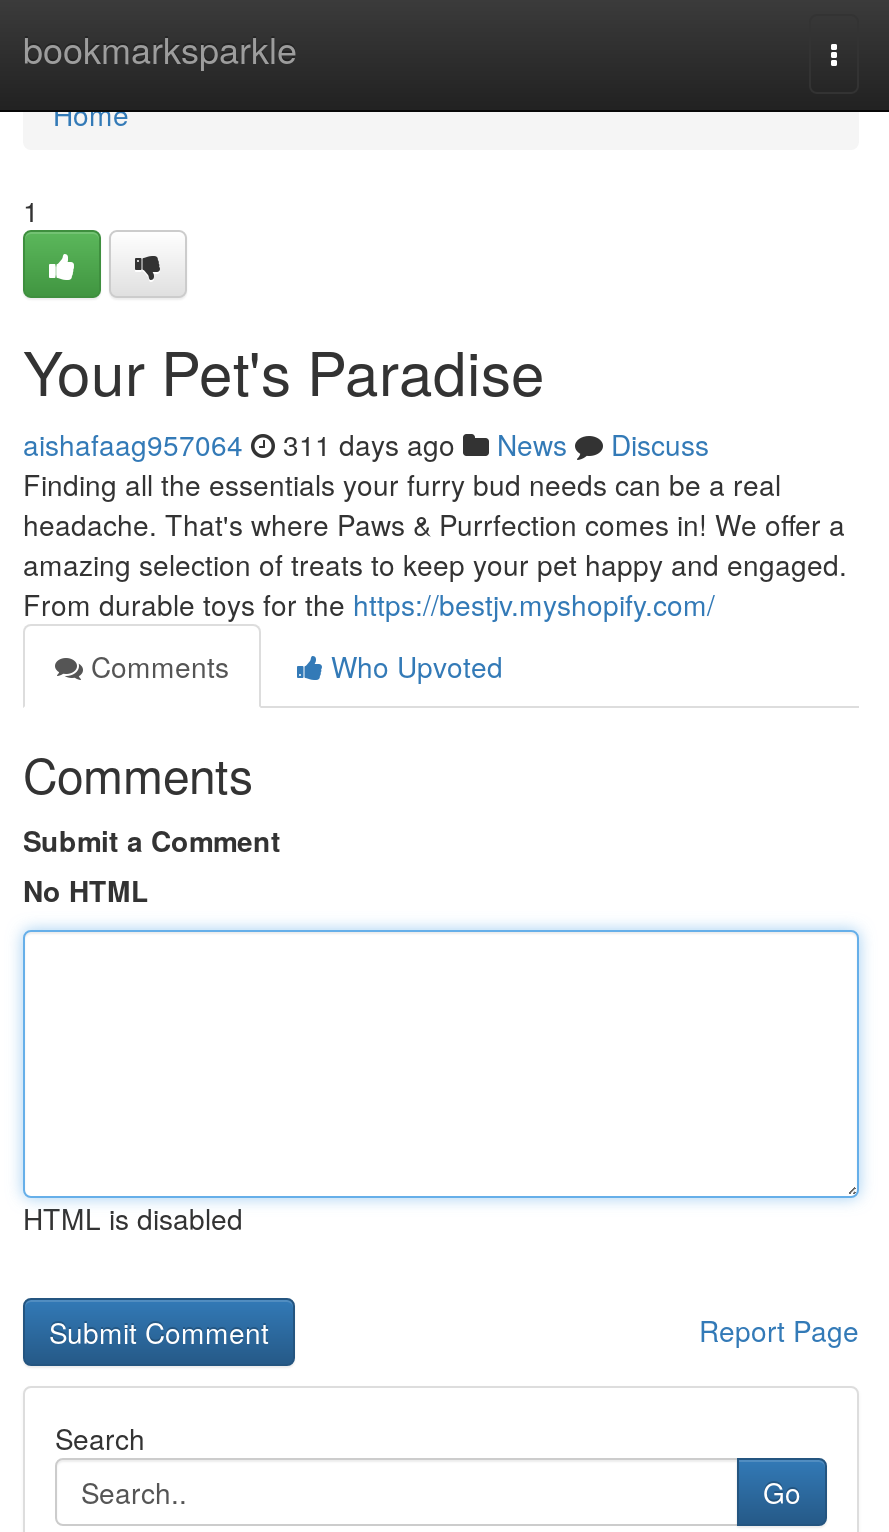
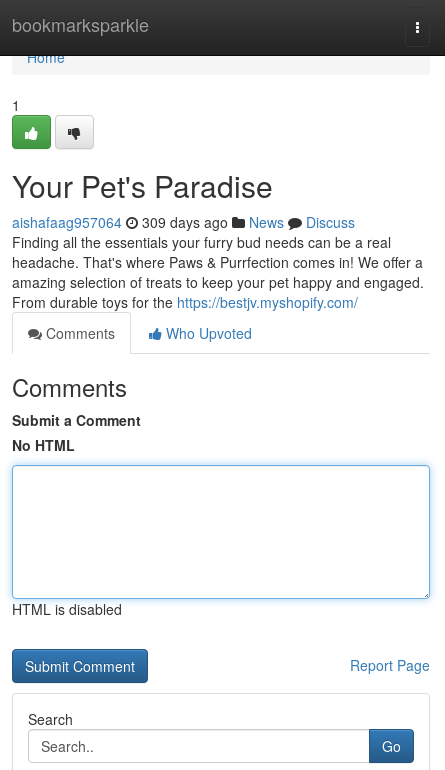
- aishafaag957064 311 days ago News Discuss
+ aishafaag957064 309 days ago News Discuss
